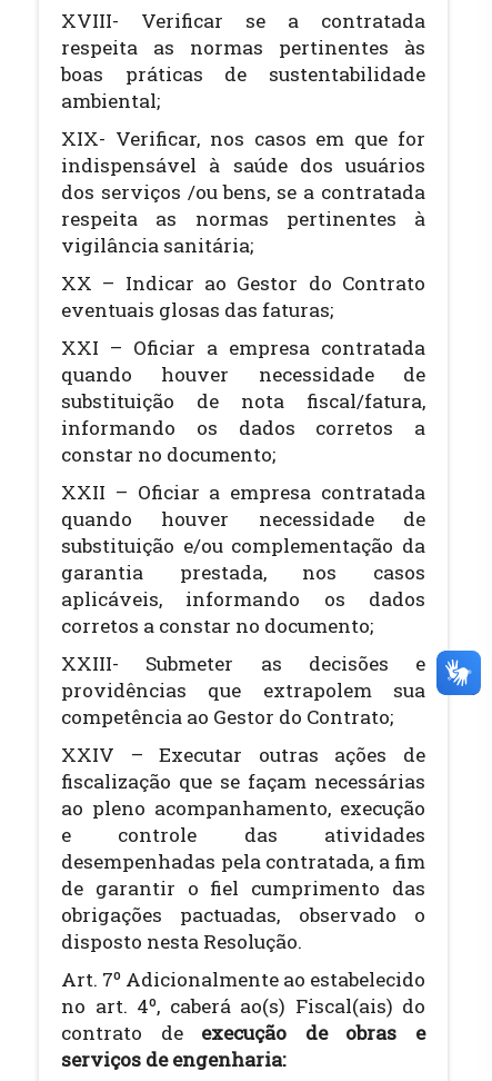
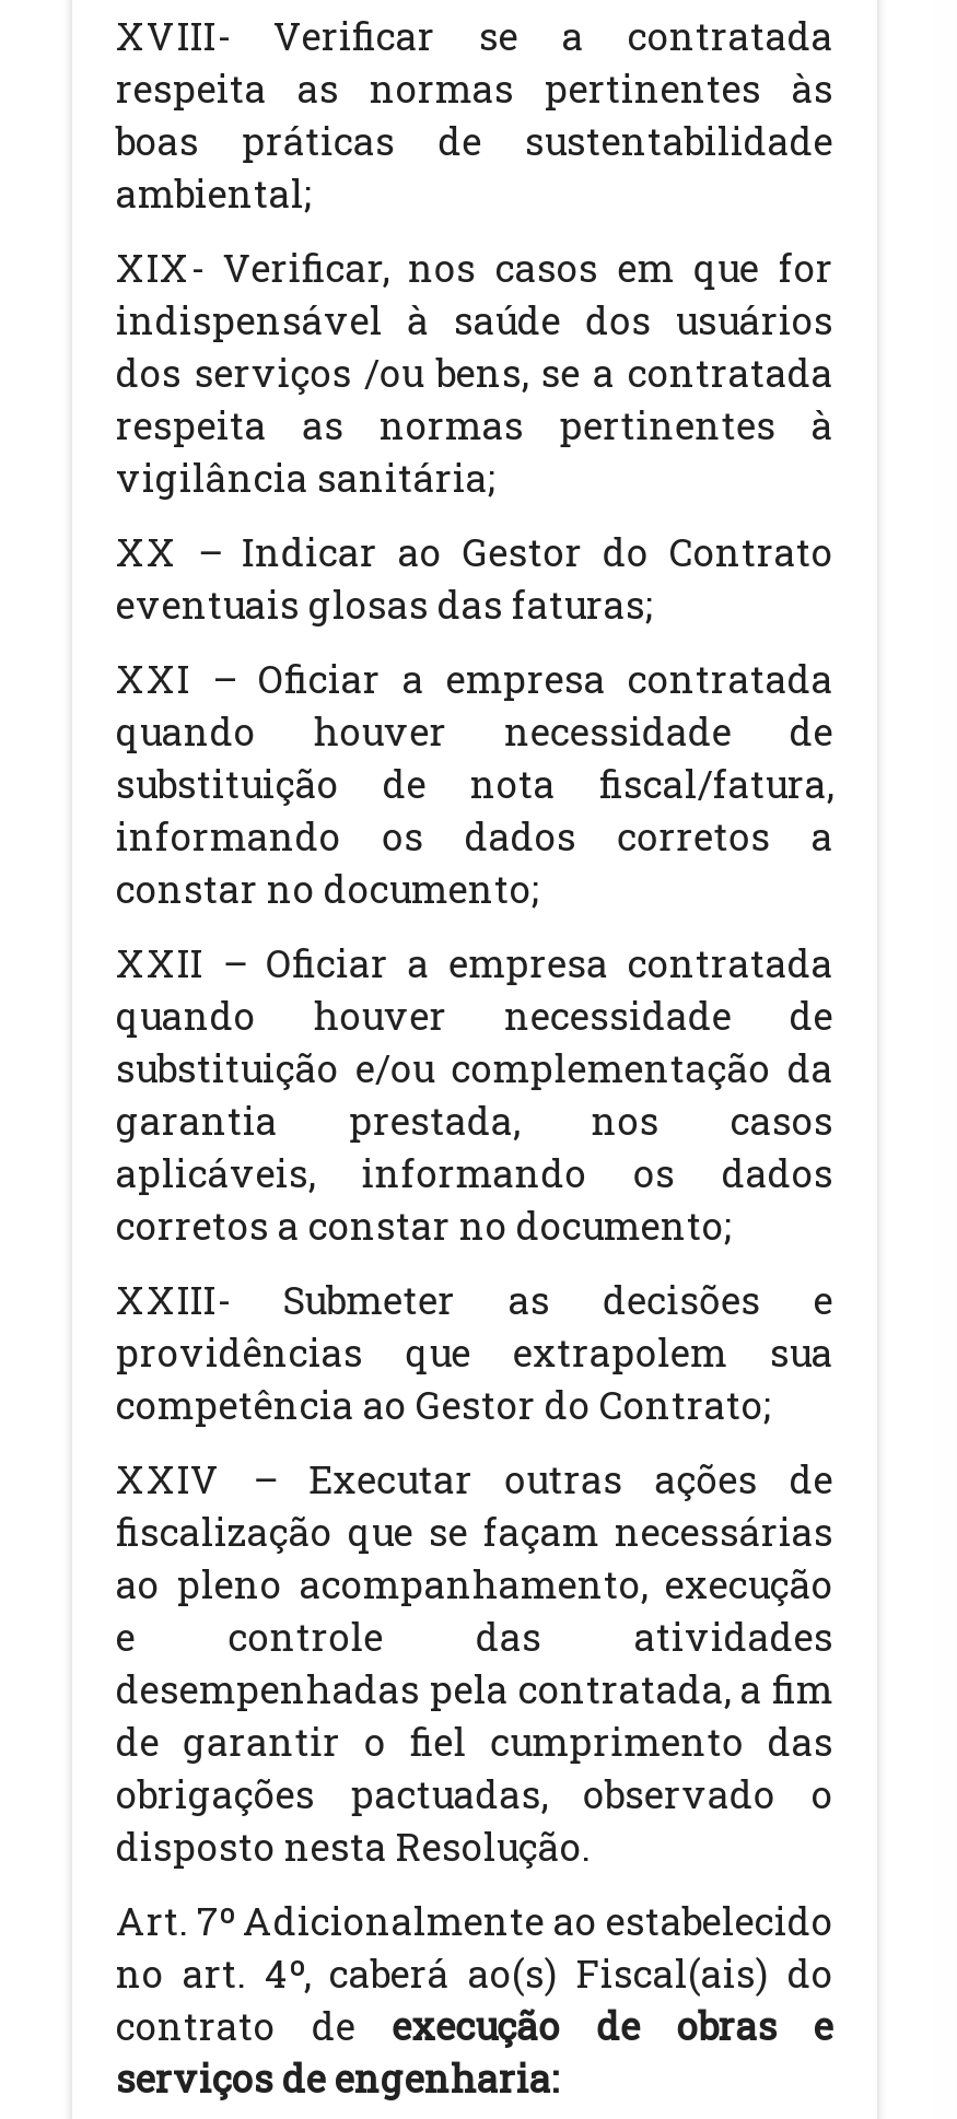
- [image]
